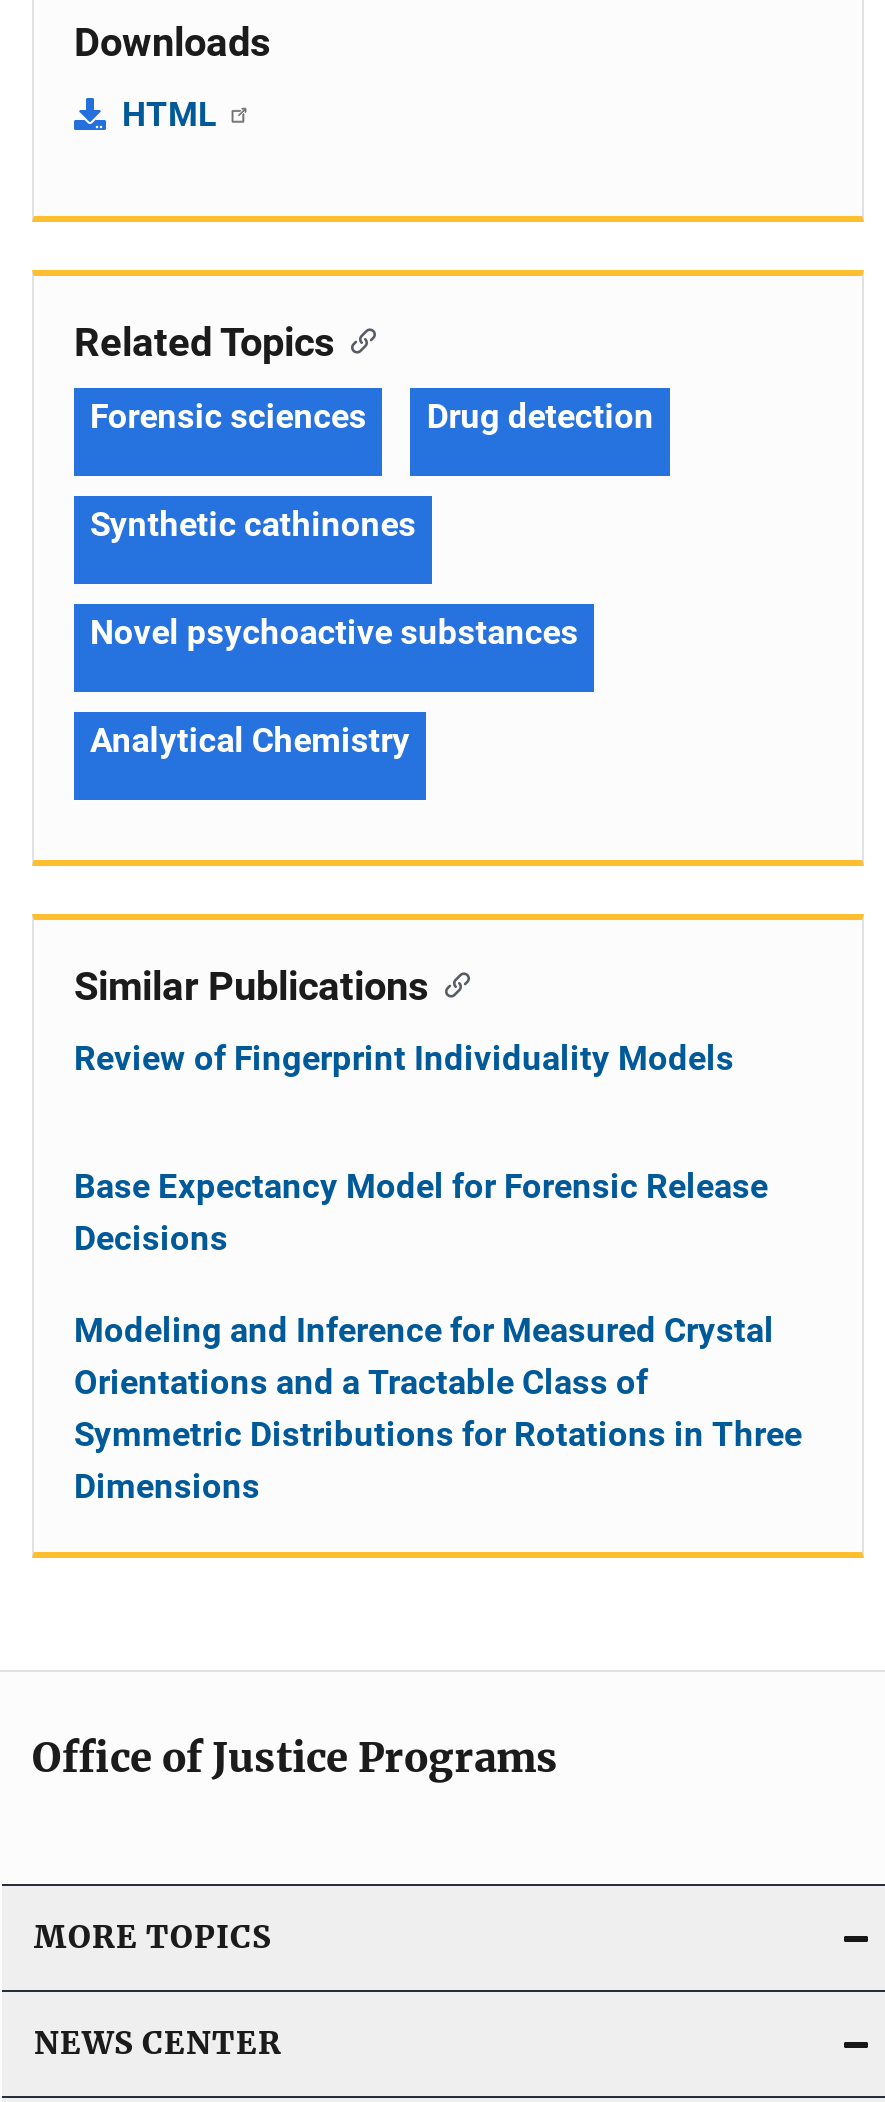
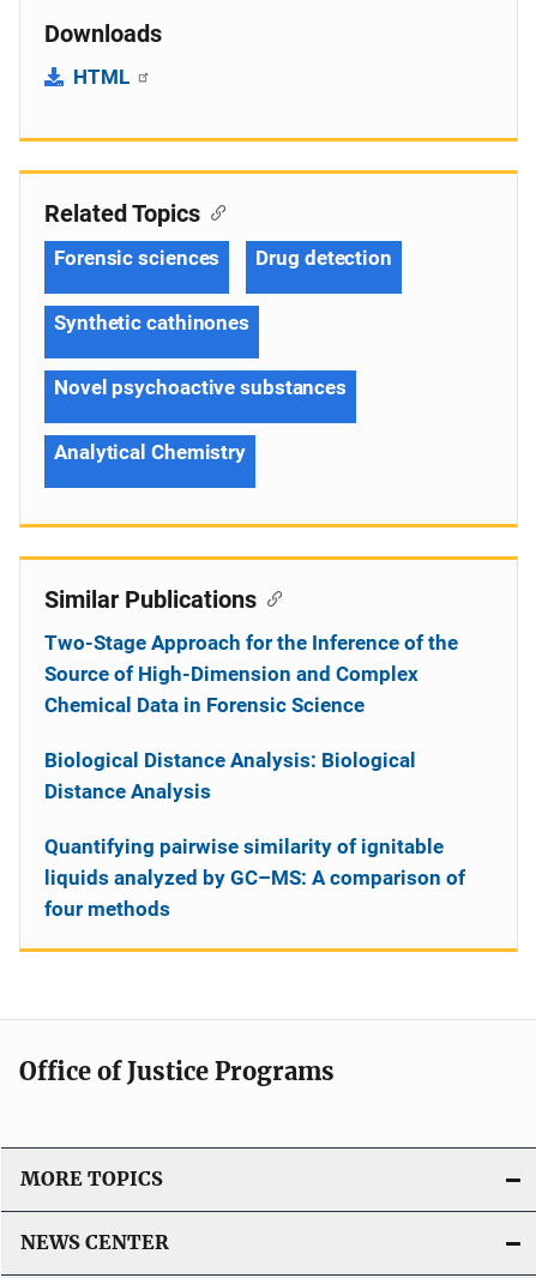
- Review of Fingerprint Individuality Models
+ Two-Stage Approach for the Inference of the
+ Source of High-Dimension and Complex
+ Chemical Data in Forensic Science

- Base Expectancy Model for Forensic Release
- Decisions
+ Biological Distance Analysis: Biological
+ Distance Analysis

- Modeling and Inference for Measured Crystal
- Orientations and a Tractable Class of
- Symmetric Distributions for Rotations in Three
- Dimensions
+ Quantifying pairwise similarity of ignitable
+ liquids analyzed by GC–MS: A comparison of
+ four methods
